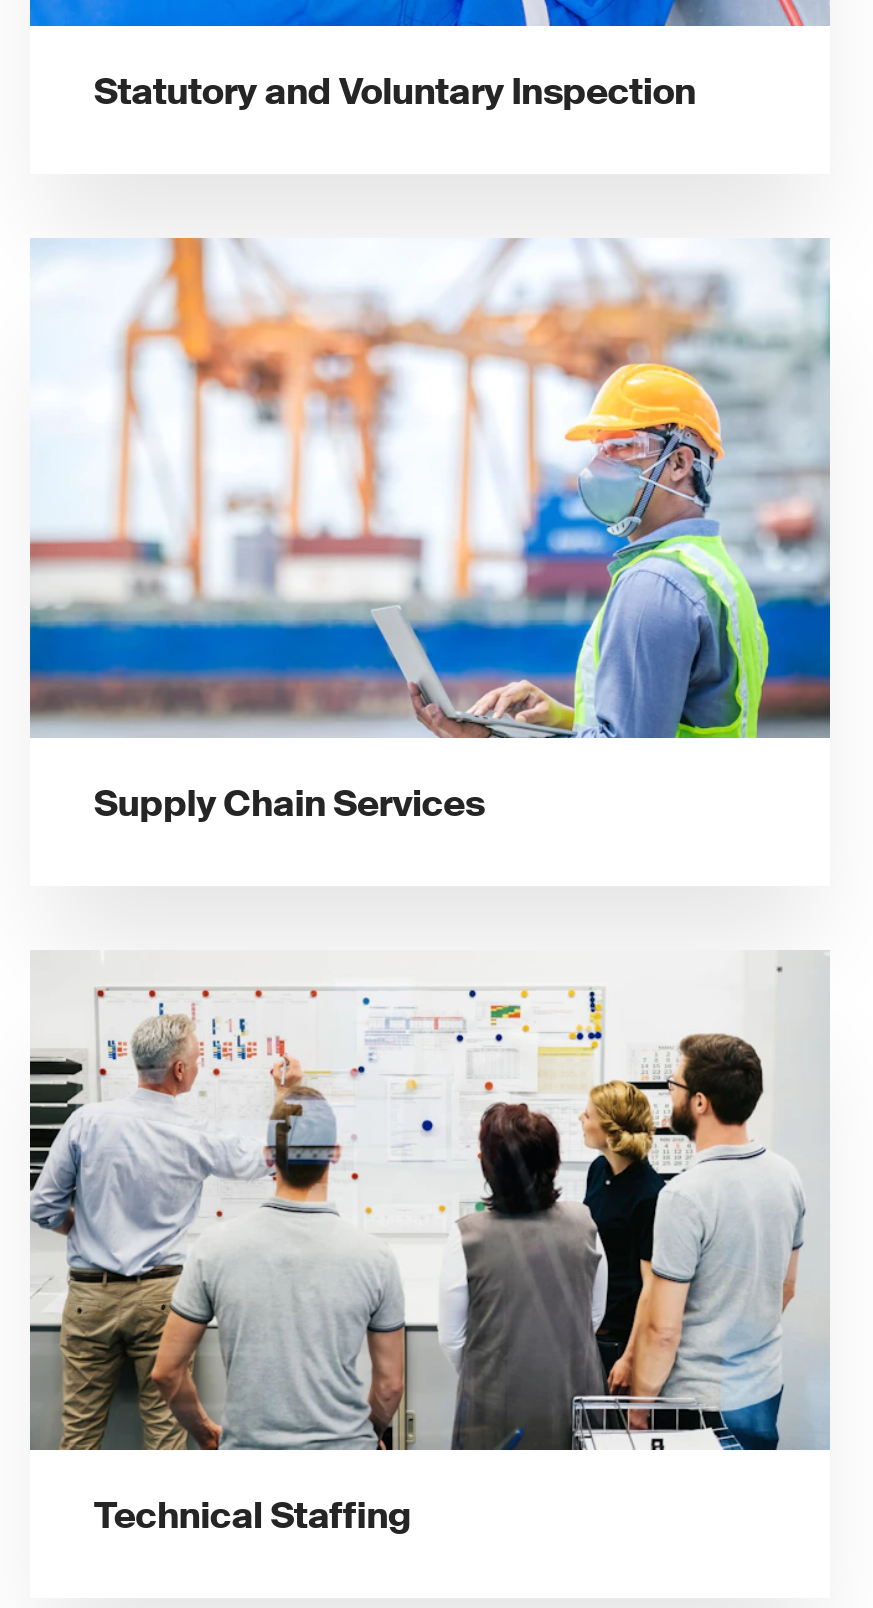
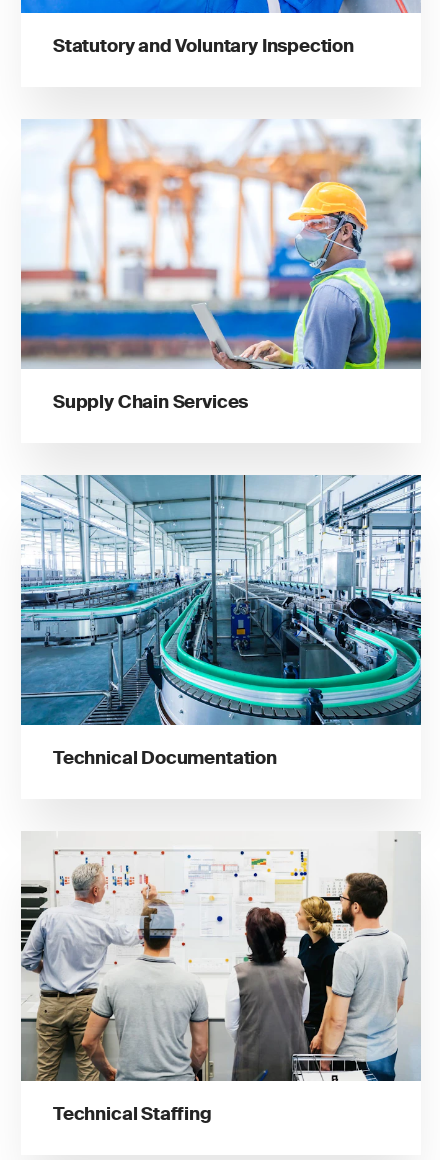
+ [image]
+ Technical Documentation
